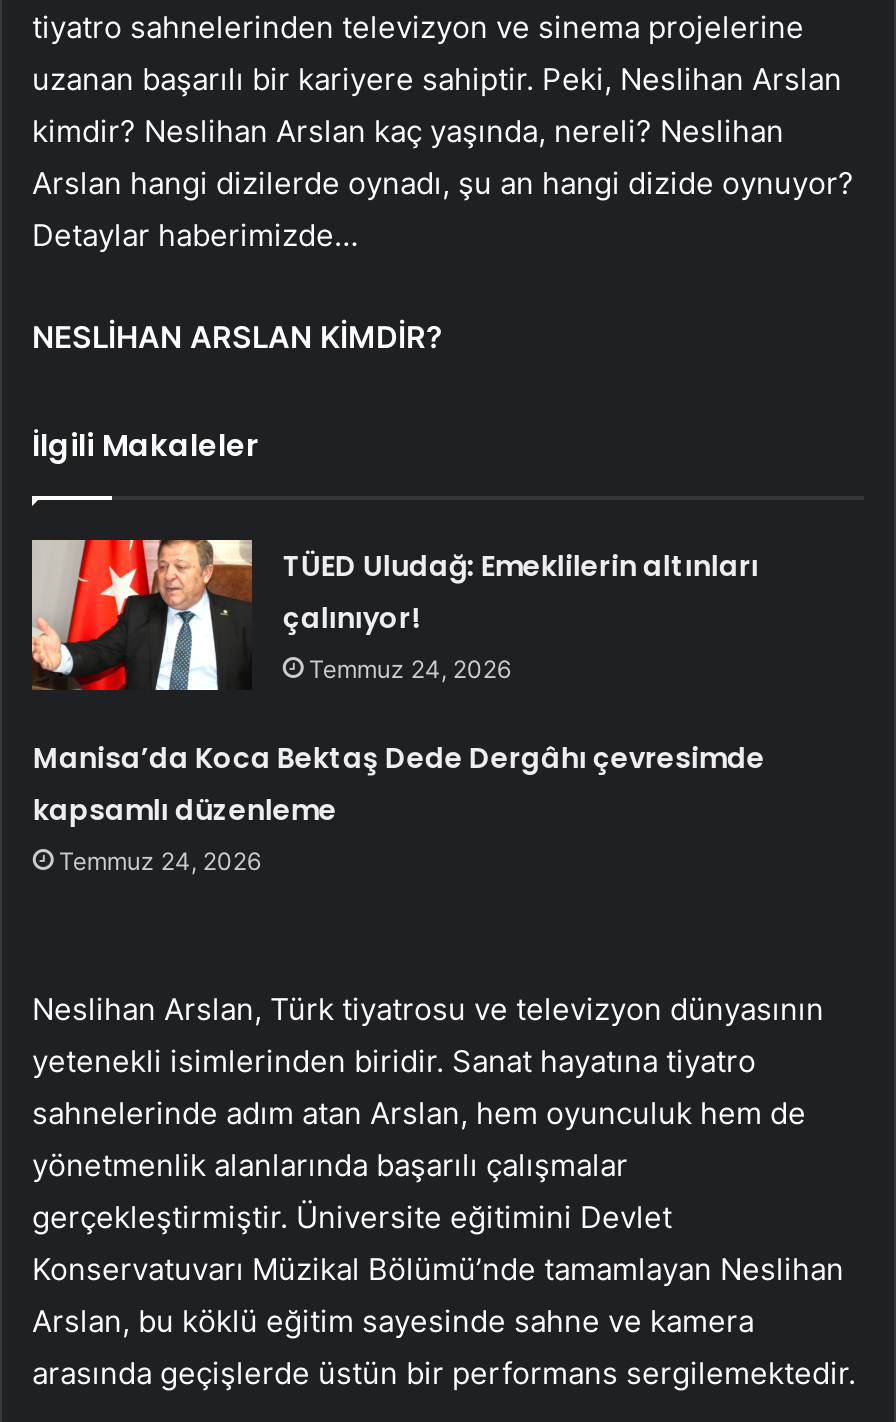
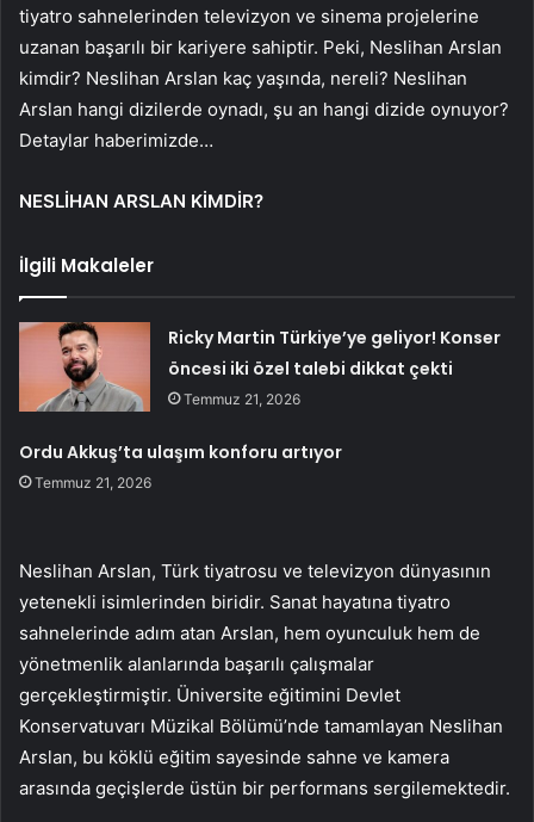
- [image]
- TÜED Uludağ: Emeklilerin altınları
- çalınıyor!
- Temmuz 24, 2026
+ [image]
+ Ricky Martin Türkiye’ye geliyor! Konser
+ öncesi iki özel talebi dikkat çekti
+ Temmuz 21, 2026

- Manisa’da Koca Bektaş Dede Dergâhı çevresimde
- kapsamlı düzenleme
- Temmuz 24, 2026
+ Ordu Akkuş’ta ulaşım konforu artıyor
+ Temmuz 21, 2026
